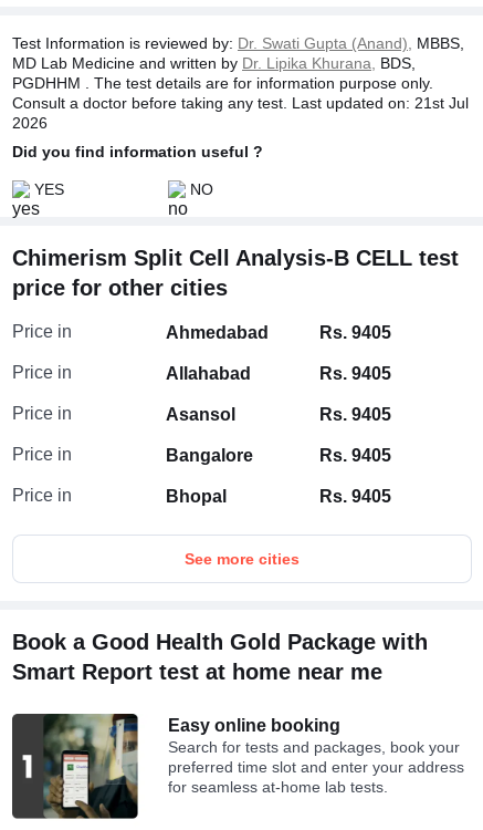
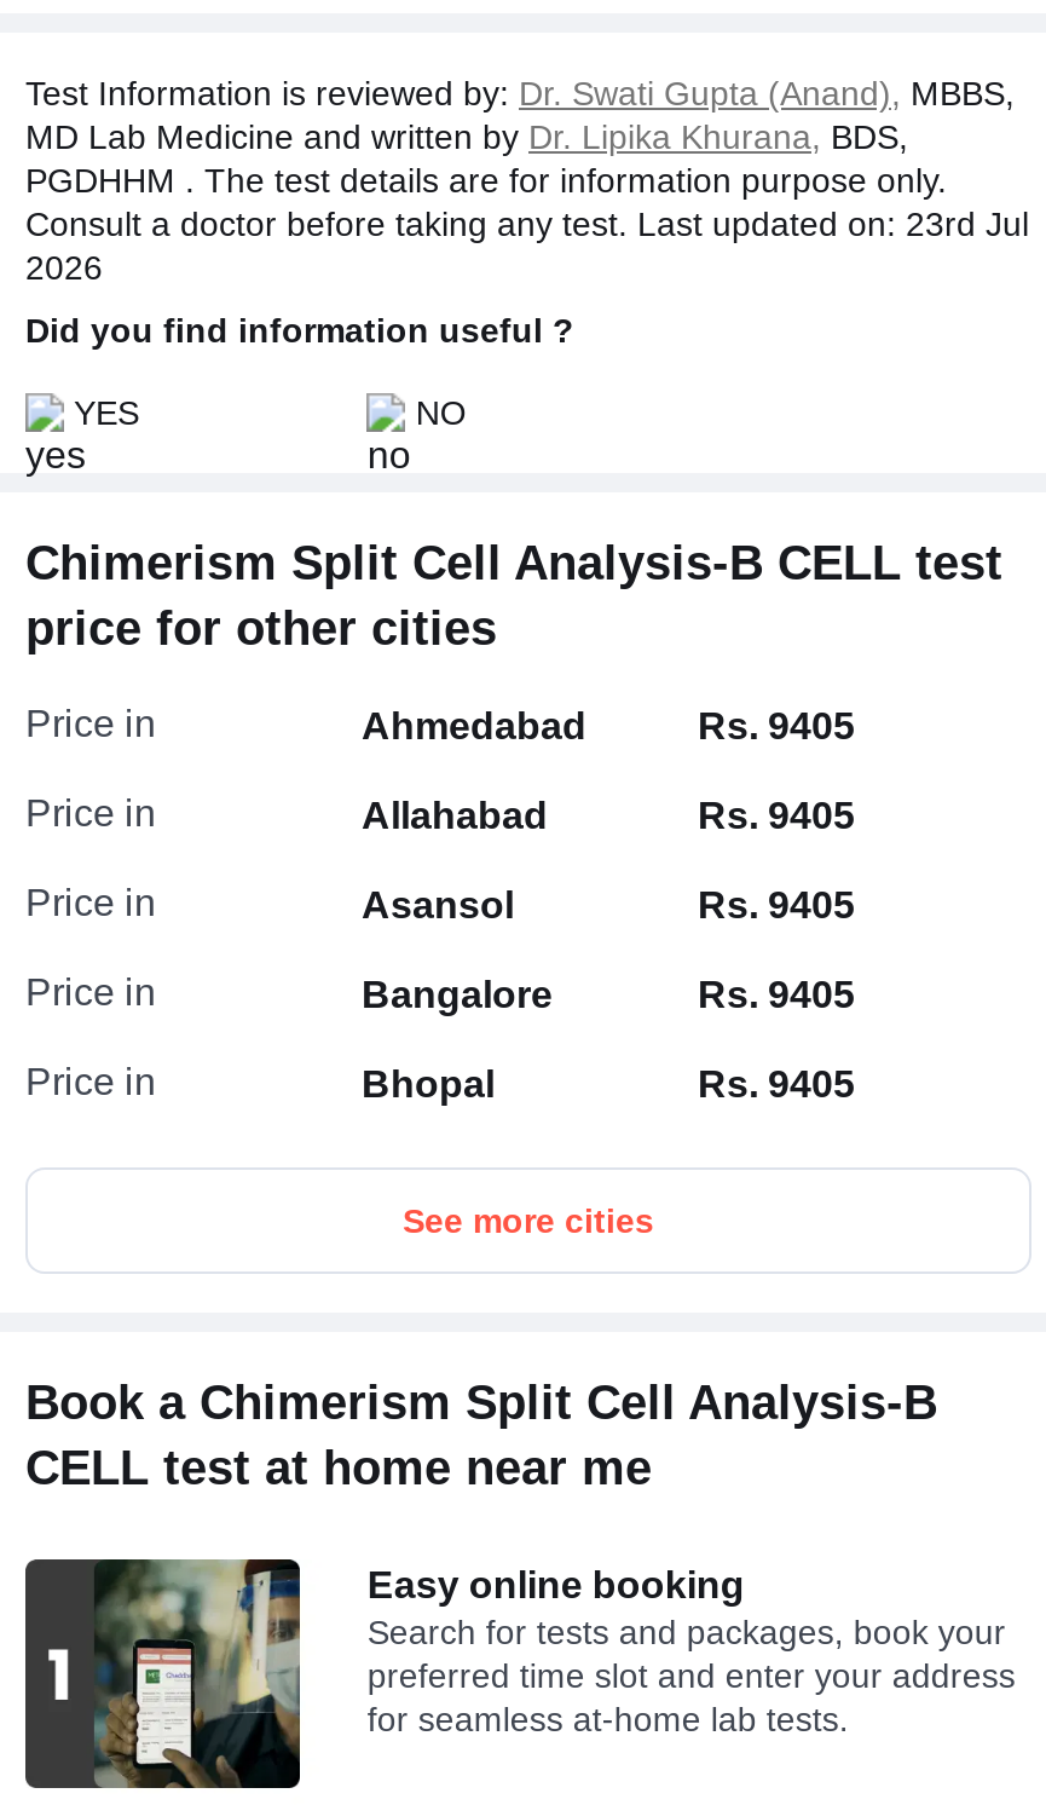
- Consult a doctor before taking any test. Last updated on: 21st Jul
+ Consult a doctor before taking any test. Last updated on: 23rd Jul

- Book a Good Health Gold Package with
- Smart Report test at home near me
+ Book a Chimerism Split Cell Analysis-B
+ CELL test at home near me
